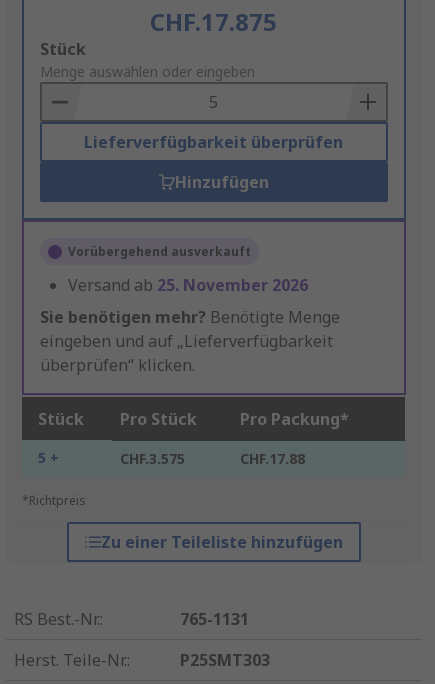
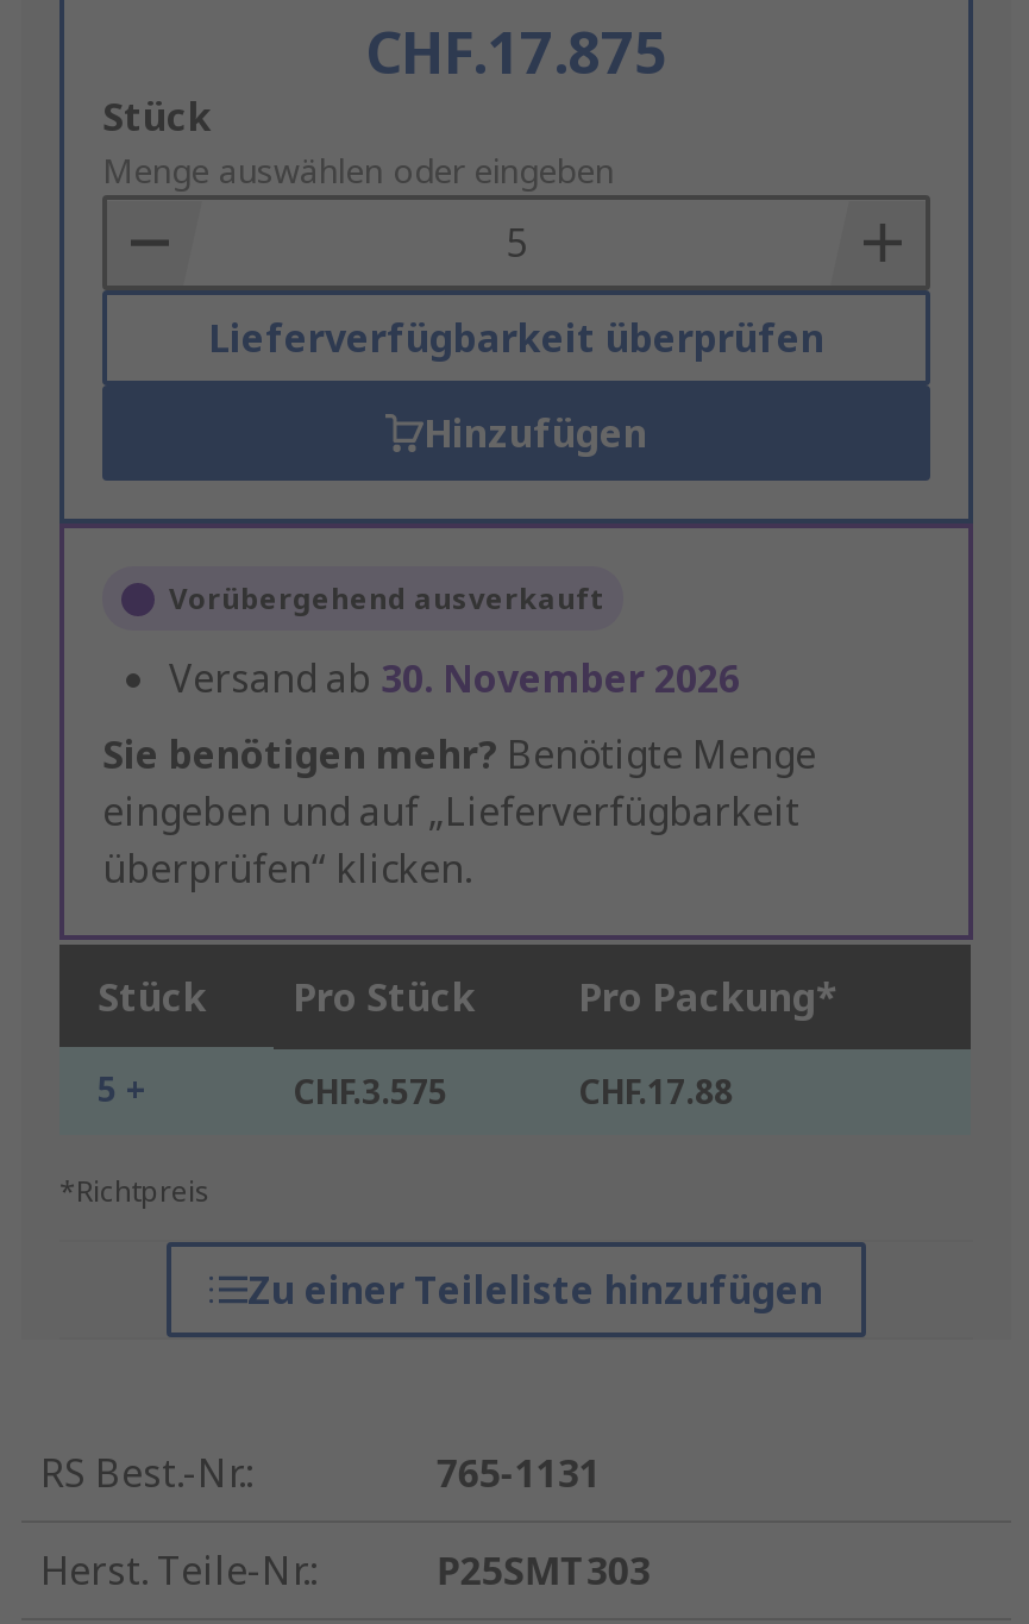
- Versand ab 25. November 2026
+ Versand ab 30. November 2026
